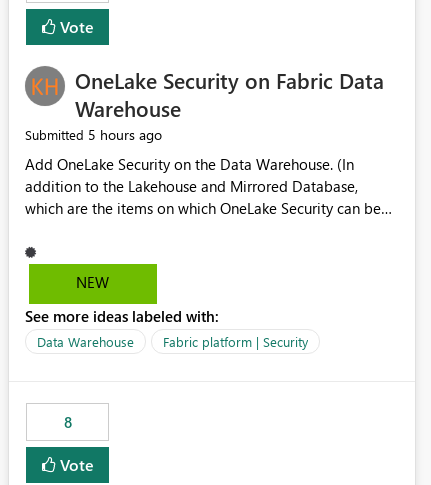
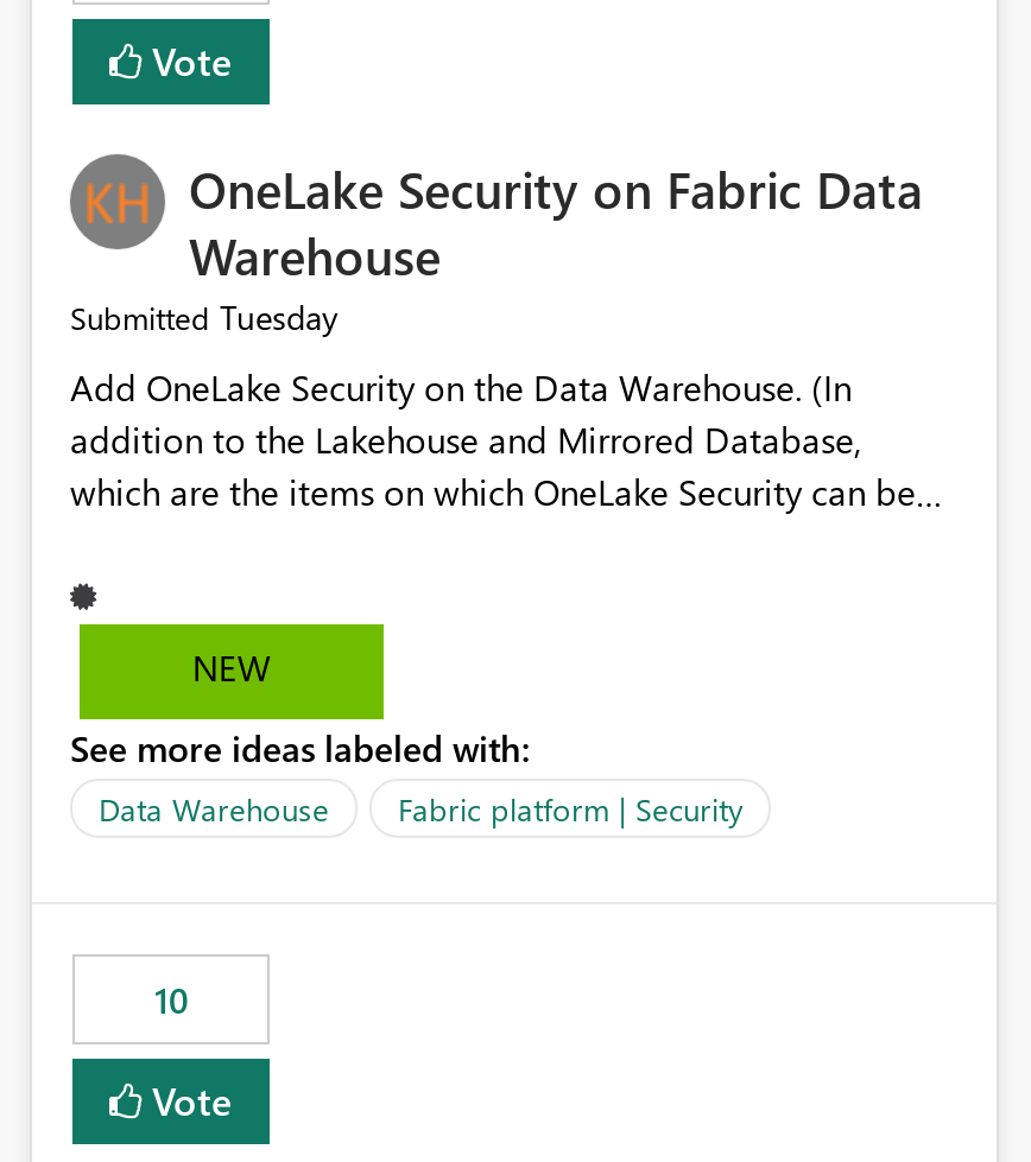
- Submitted 5 hours ago
+ Submitted Tuesday

- 8
+ 10
